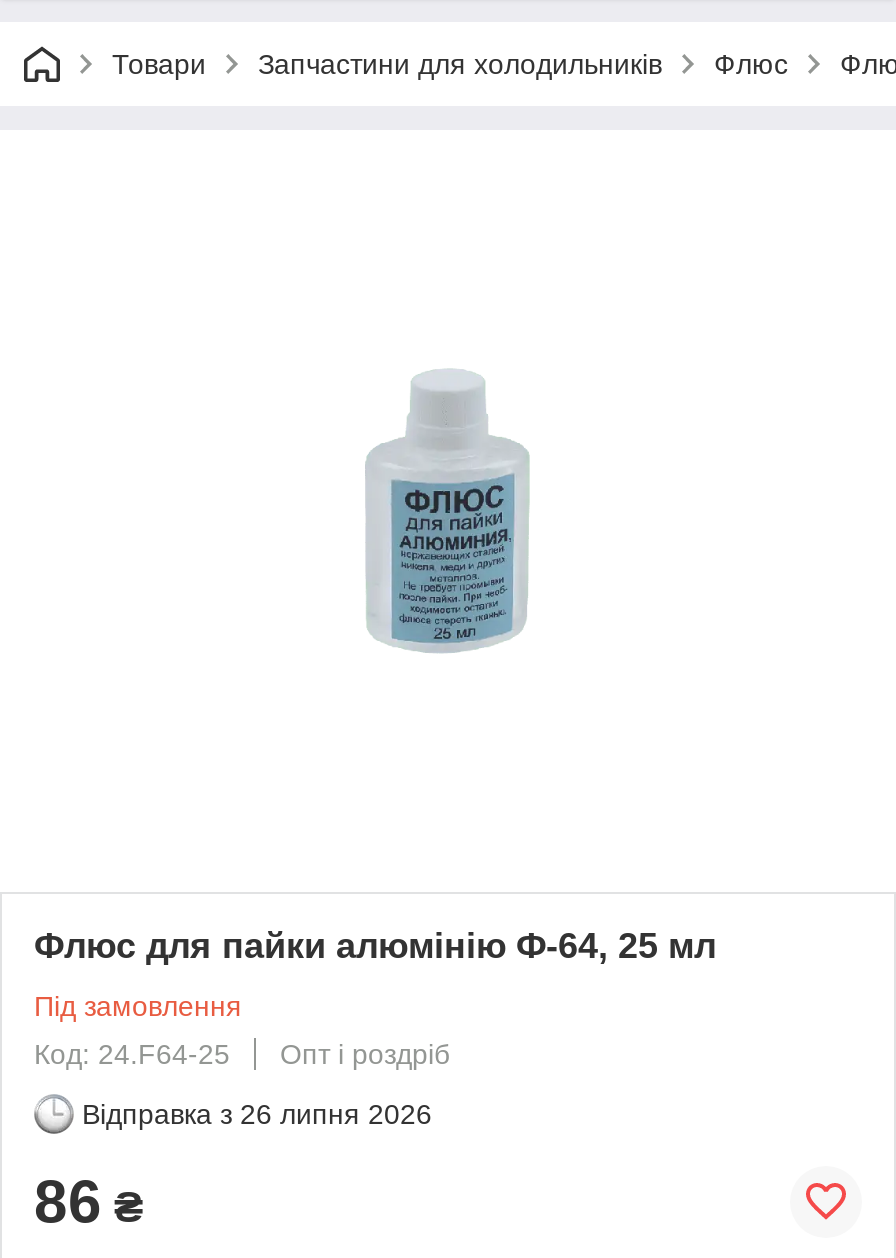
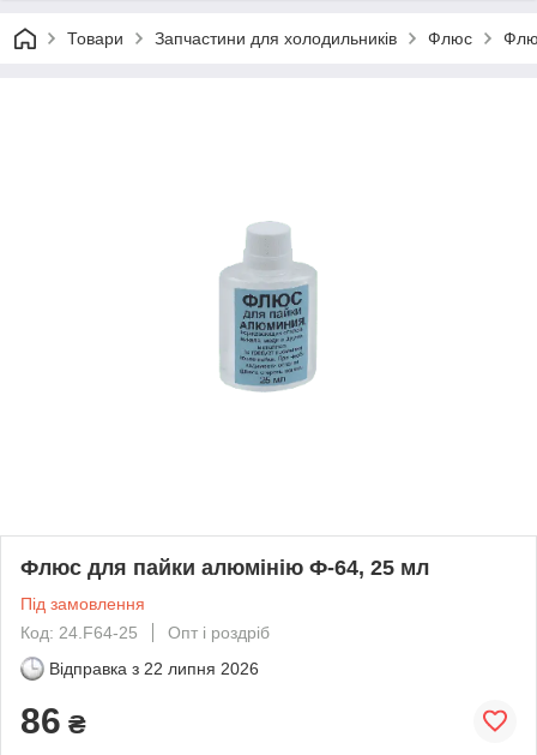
- Відправка з 26 липня 2026
+ Відправка з 22 липня 2026
